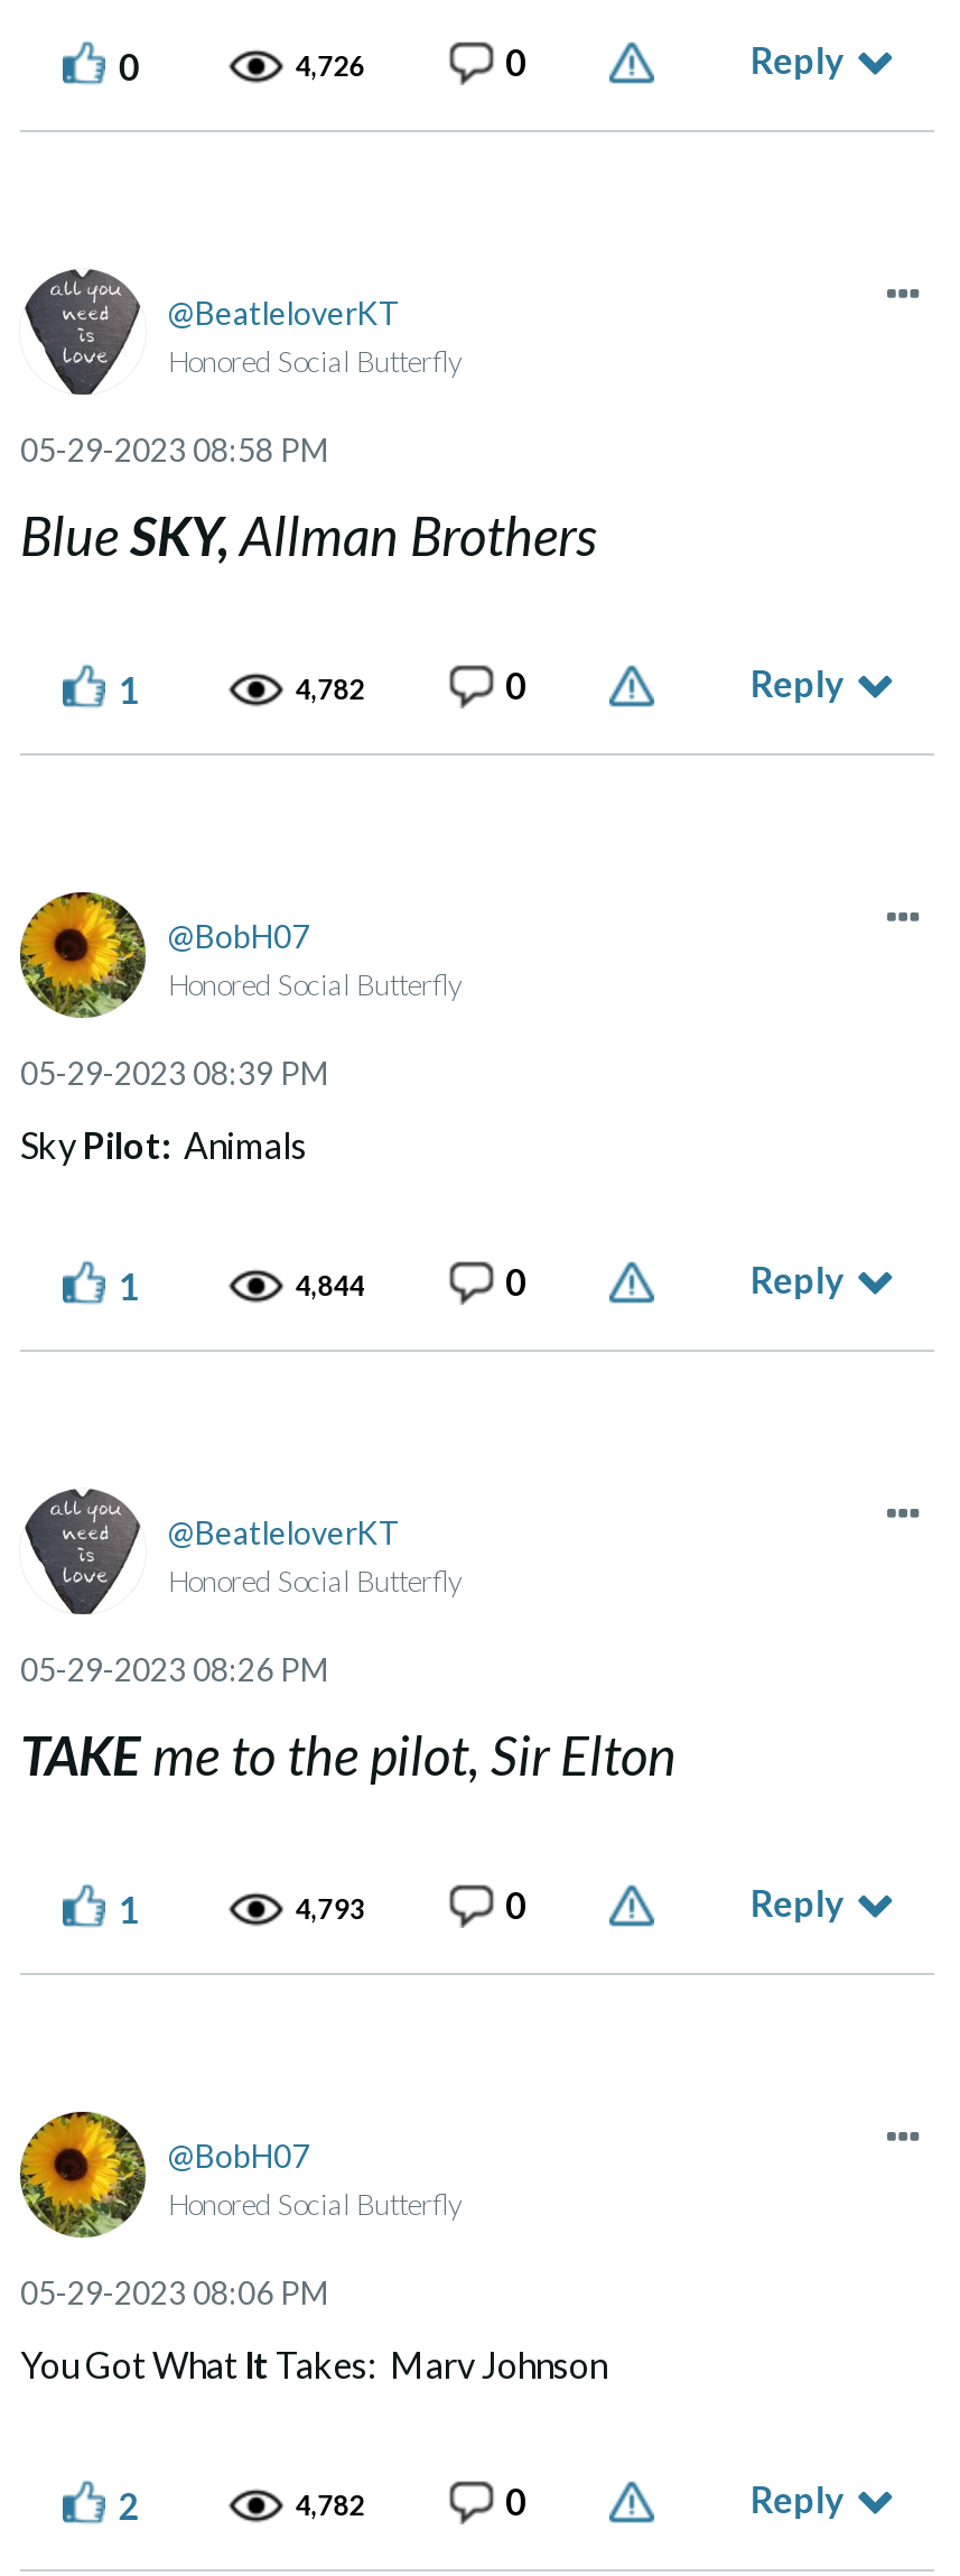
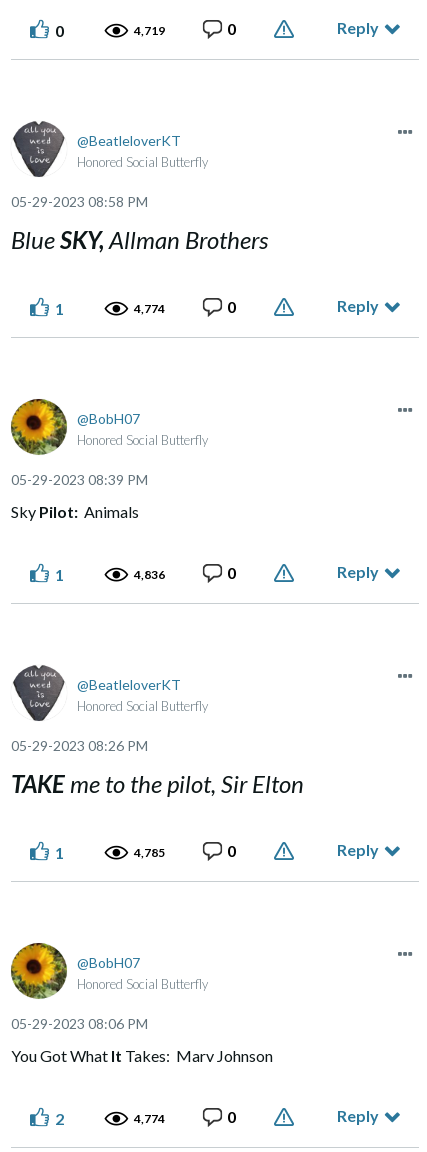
- 4,726
+ 4,719

- 4,782
+ 4,774

- 4,844
+ 4,836

- 4,793
+ 4,785

- 4,782
+ 4,774
